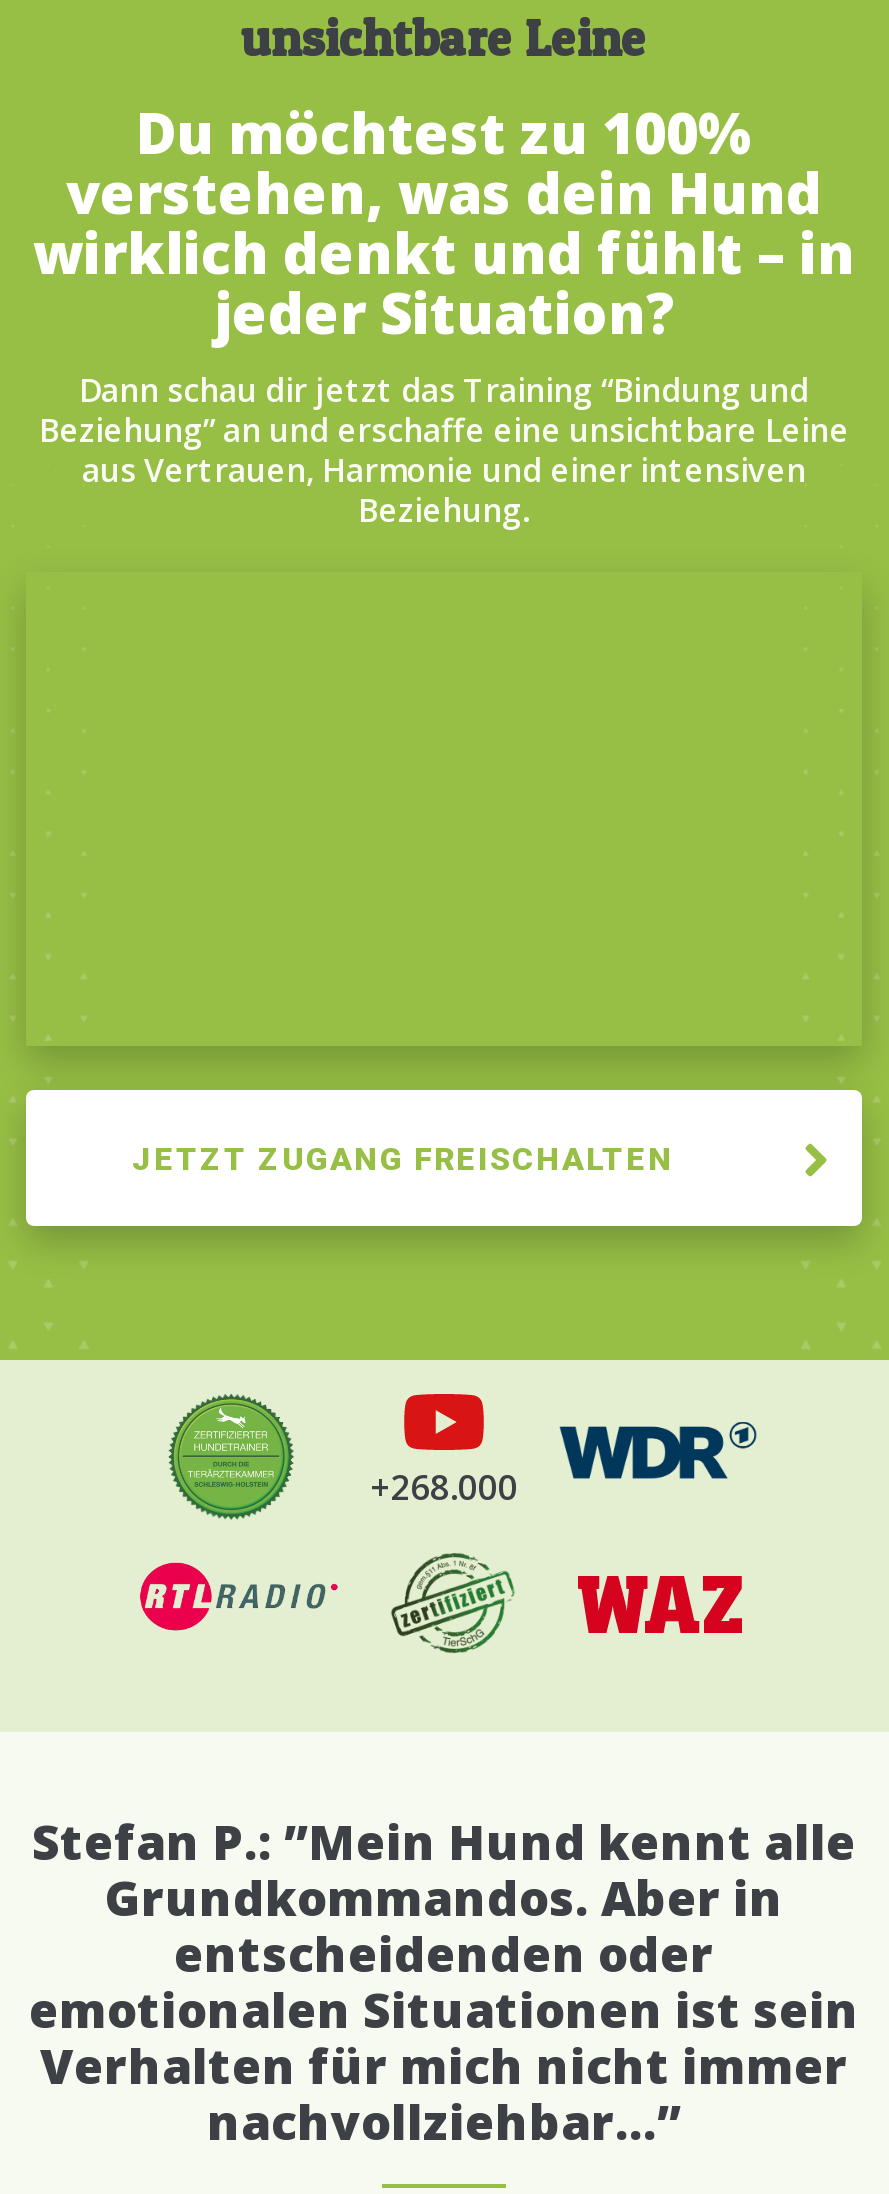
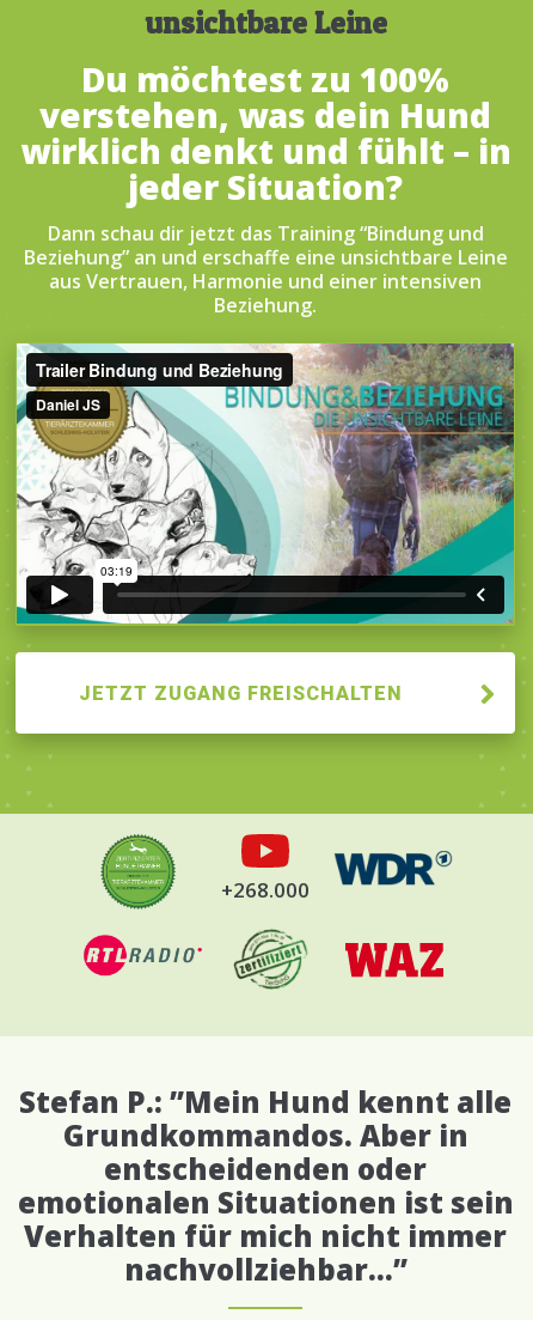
+ [image]
